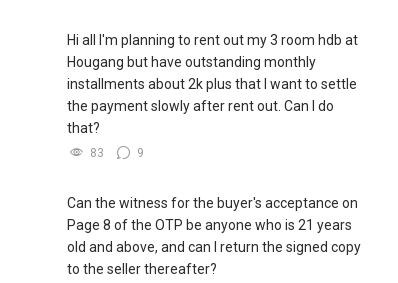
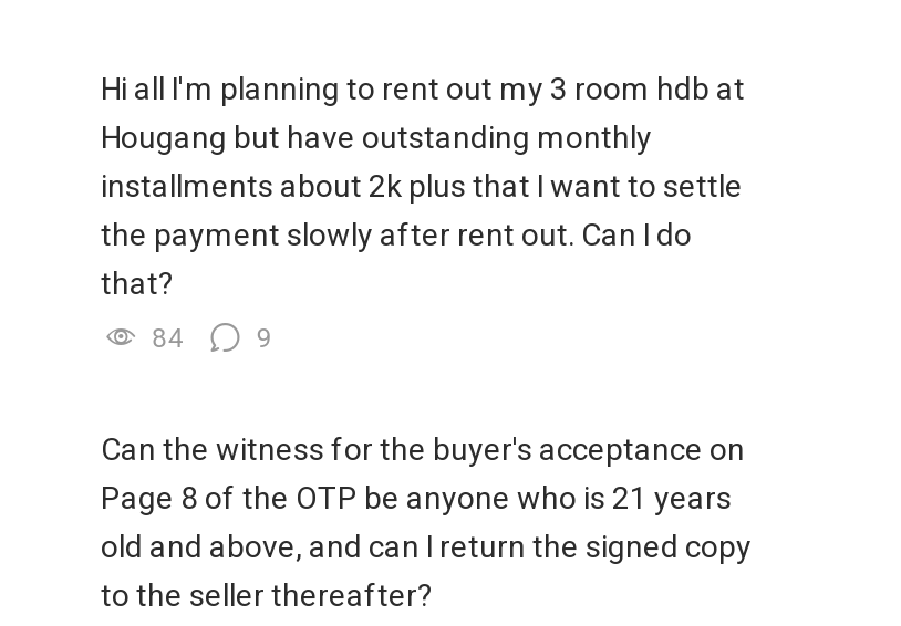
- 83
+ 84
